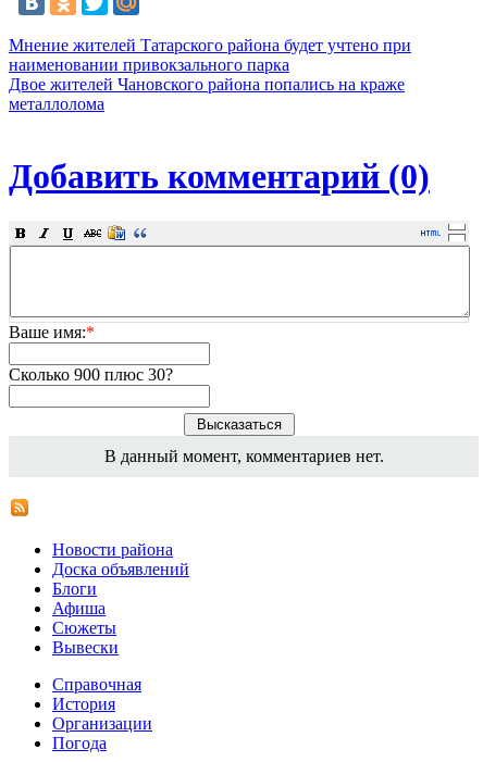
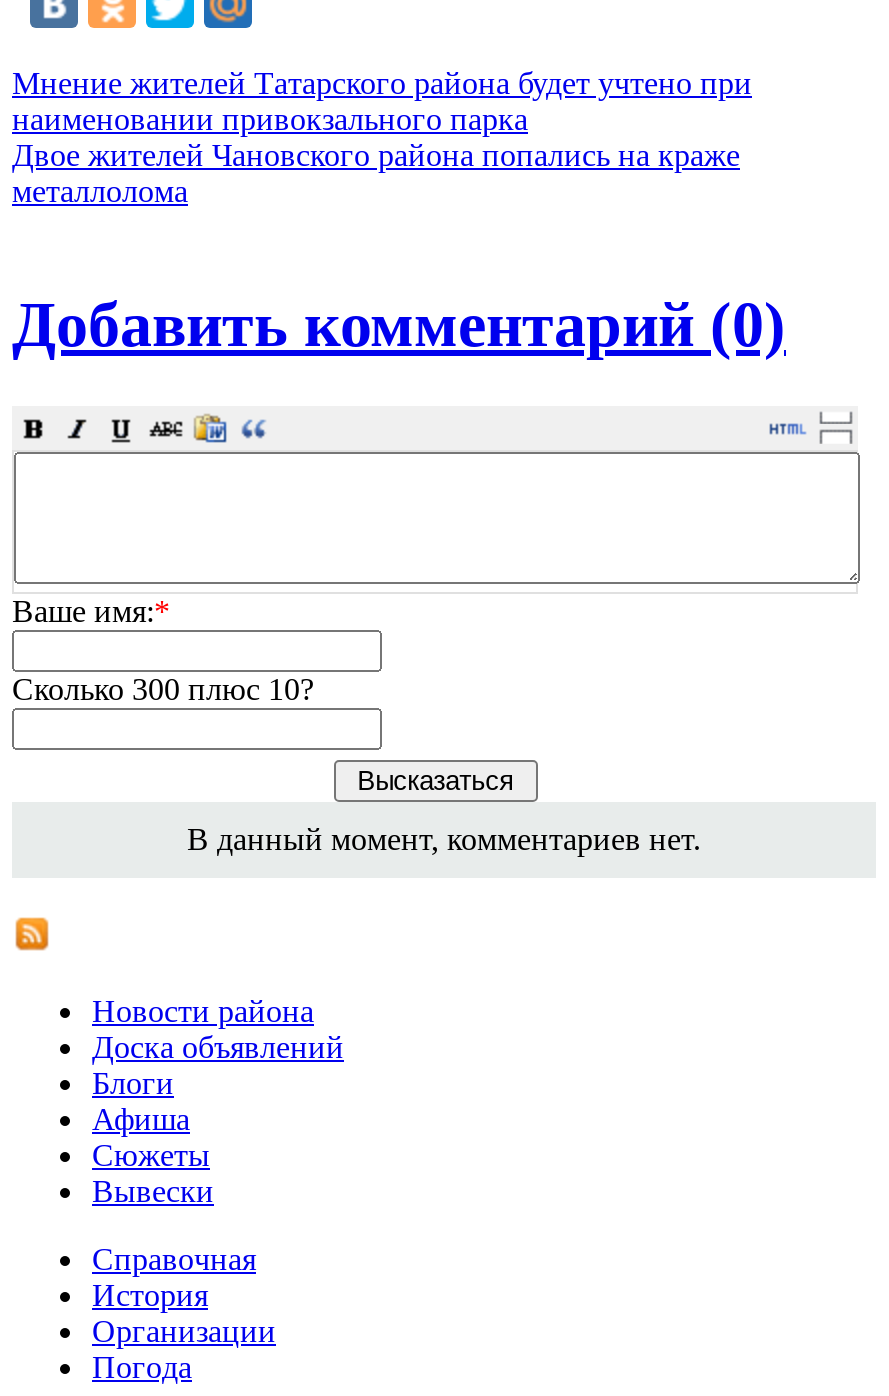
- Сколько 900 плюс 30?
+ Сколько 300 плюс 10?
